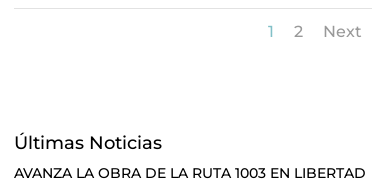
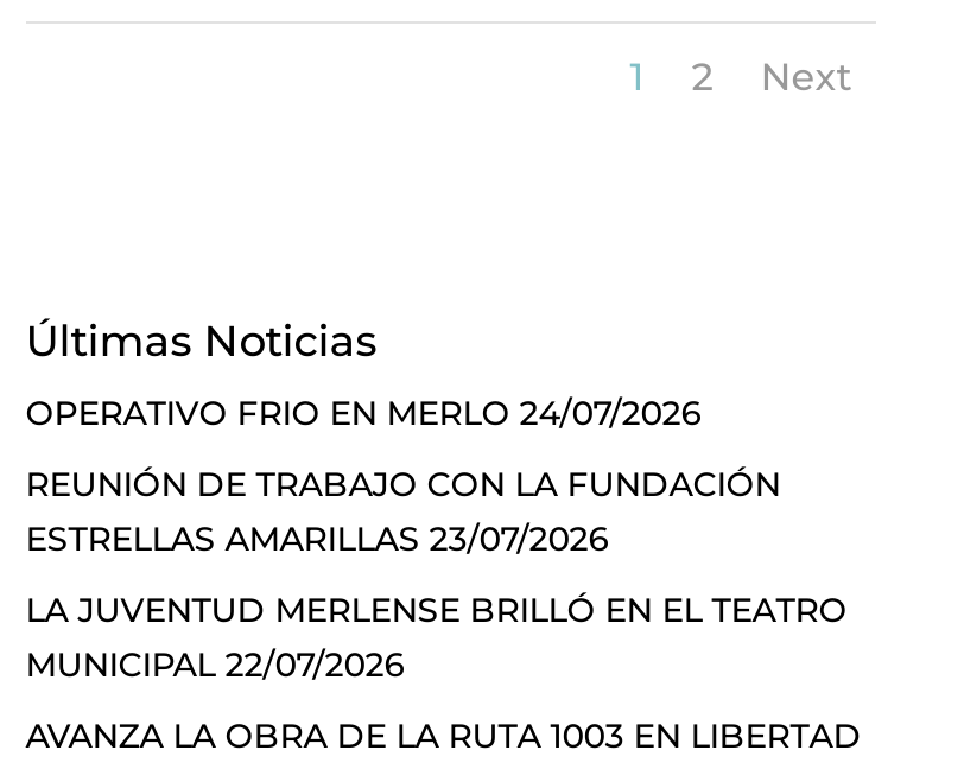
+ OPERATIVO FRIO EN MERLO 24/07/2026
+ REUNIÓN DE TRABAJO CON LA FUNDACIÓN
+ ESTRELLAS AMARILLAS 23/07/2026
+ LA JUVENTUD MERLENSE BRILLÓ EN EL TEATRO
+ MUNICIPAL 22/07/2026
